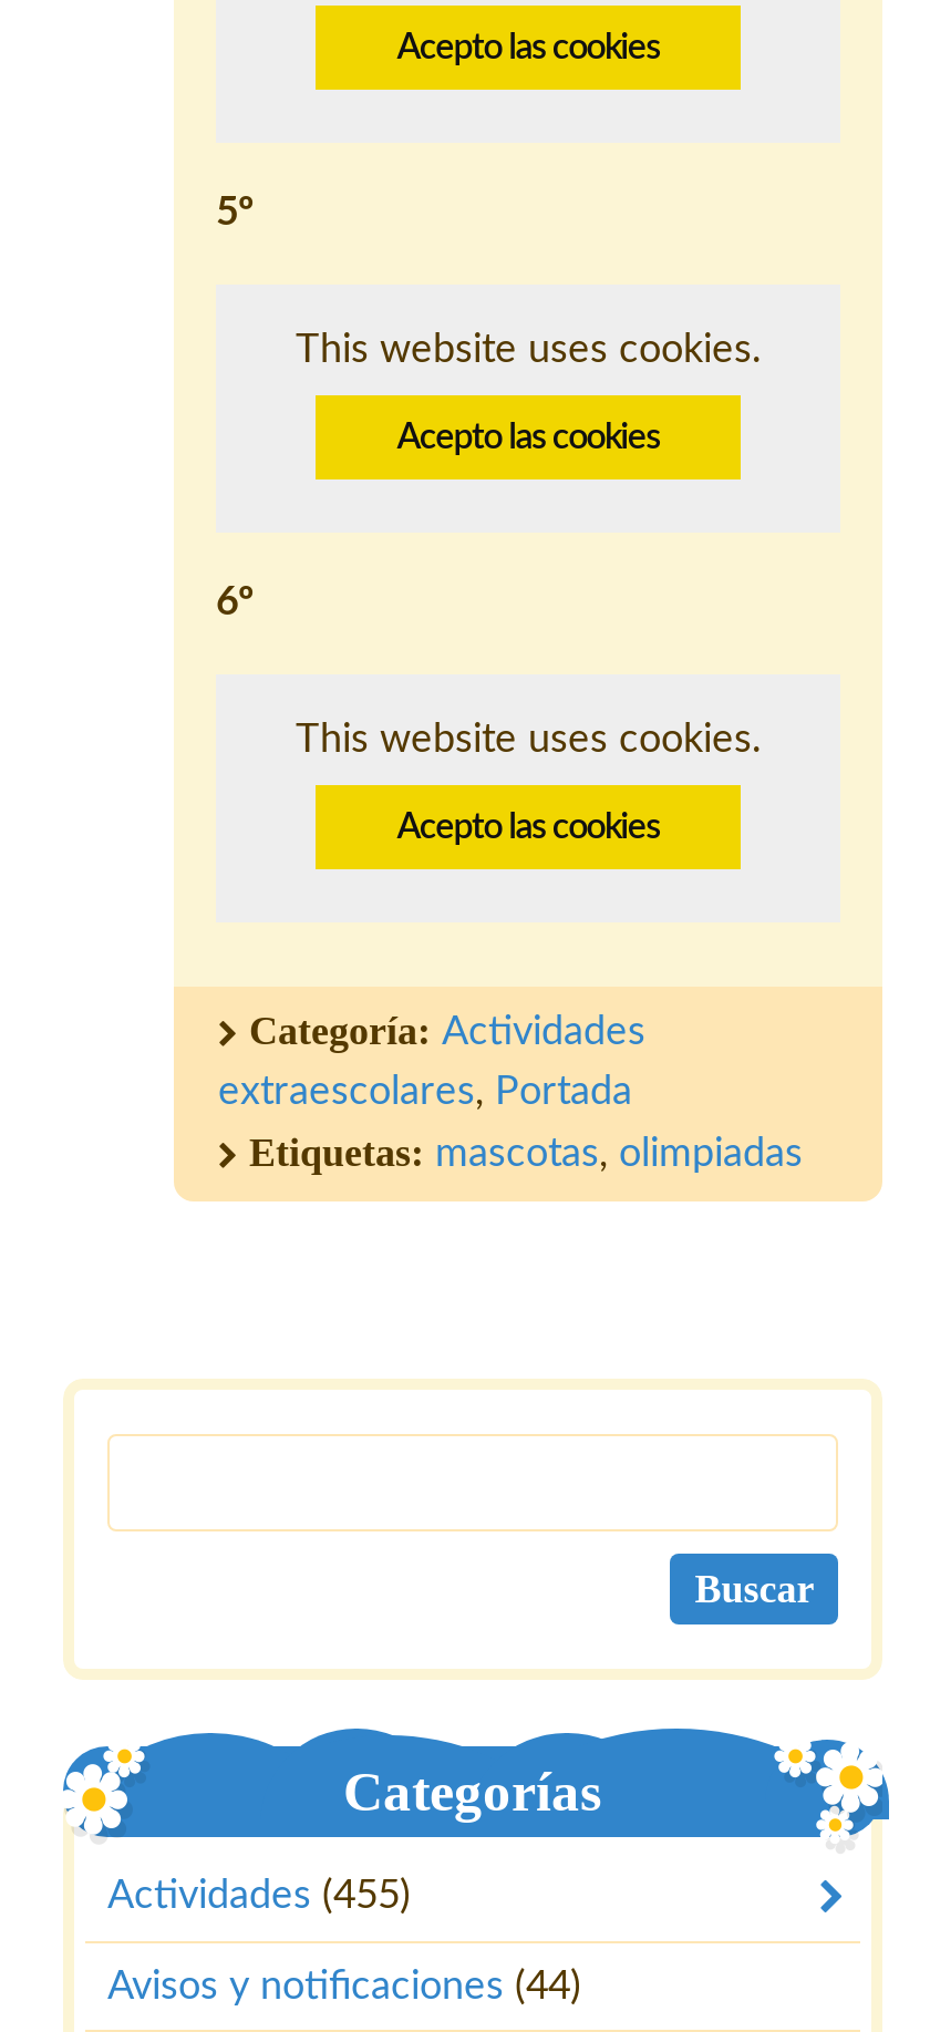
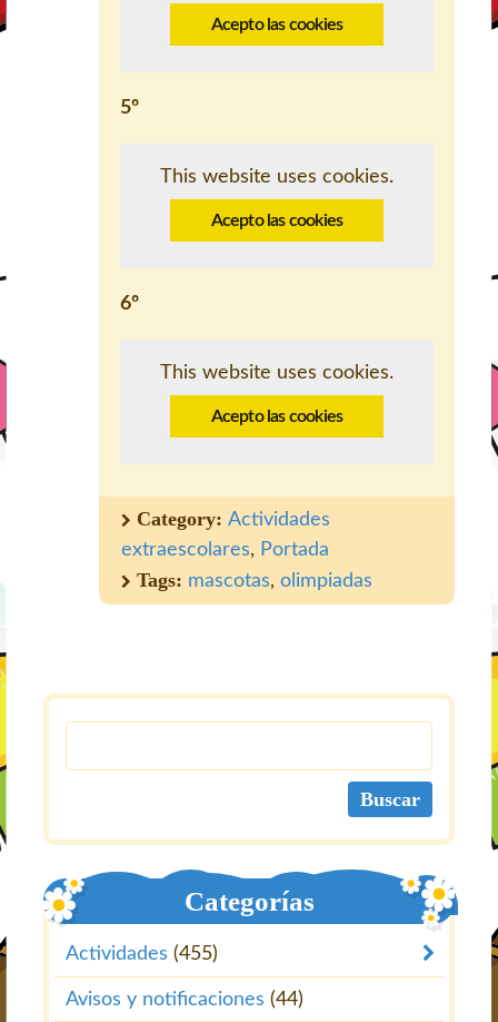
- Categoría: Actividades
+ Category: Actividades

- Etiquetas: mascotas, olimpiadas
+ Tags: mascotas, olimpiadas
